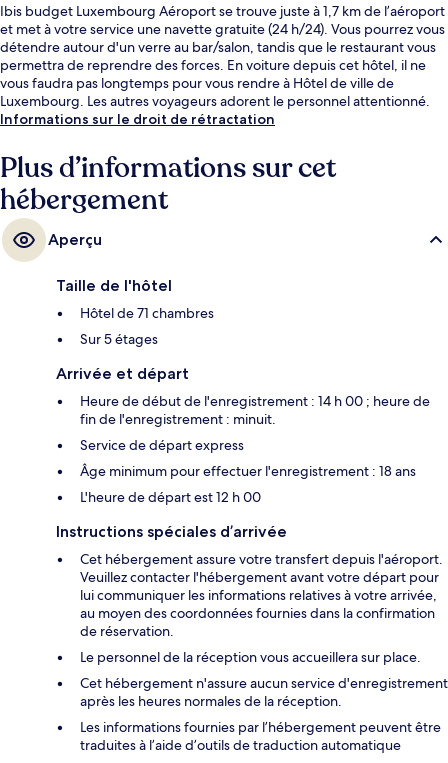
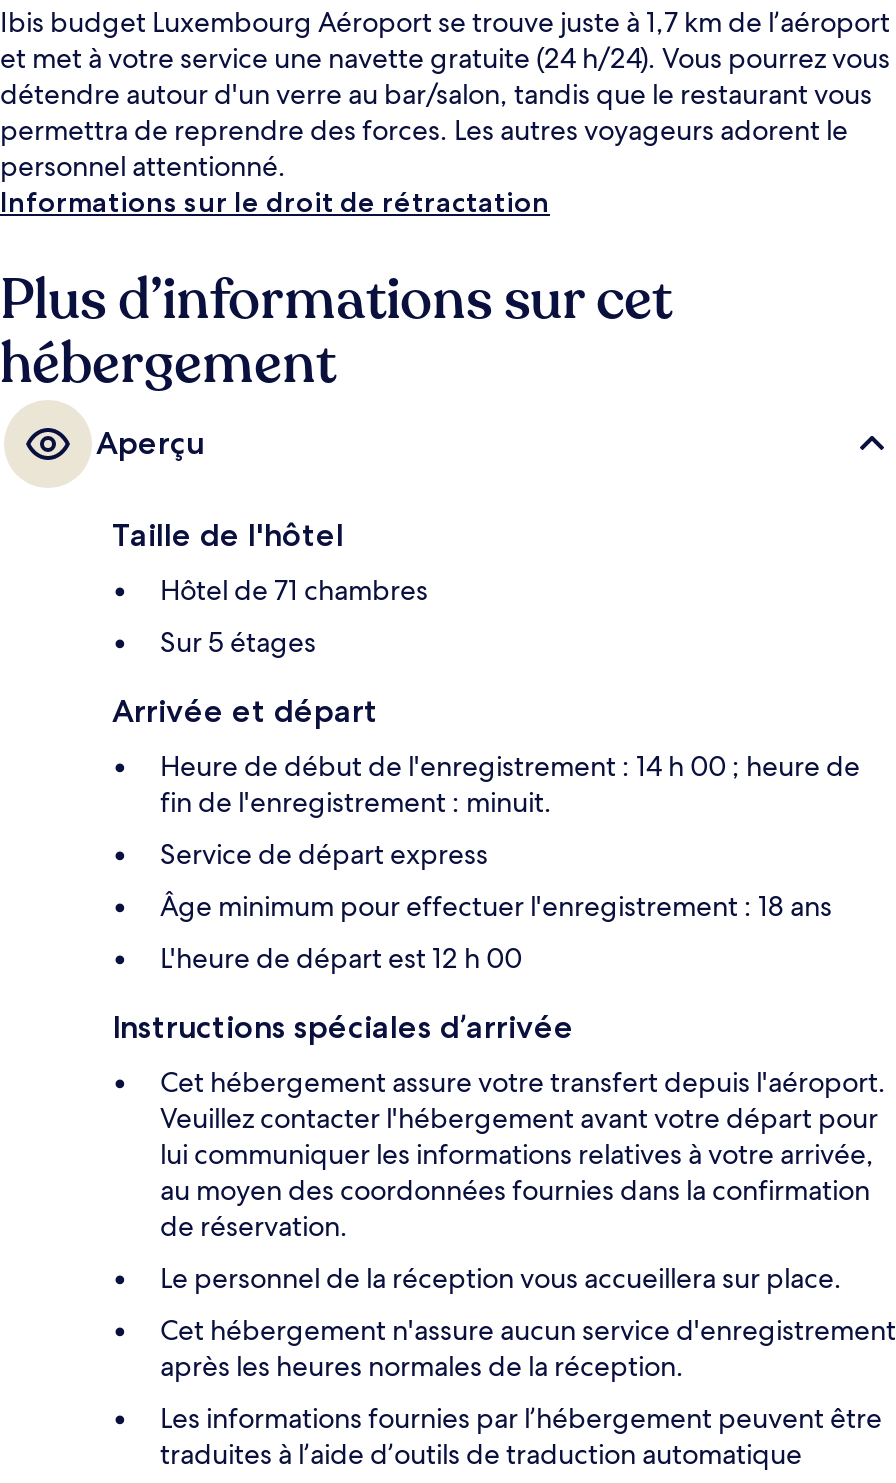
- permettra de reprendre des forces. En voiture depuis cet hôtel, il ne
- vous faudra pas longtemps pour vous rendre à Hôtel de ville de
- Luxembourg. Les autres voyageurs adorent le personnel attentionné.
+ permettra de reprendre des forces. Les autres voyageurs adorent le
+ personnel attentionné.
